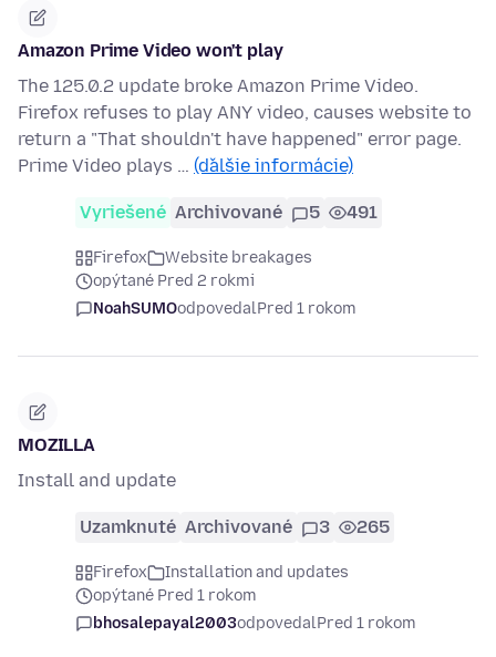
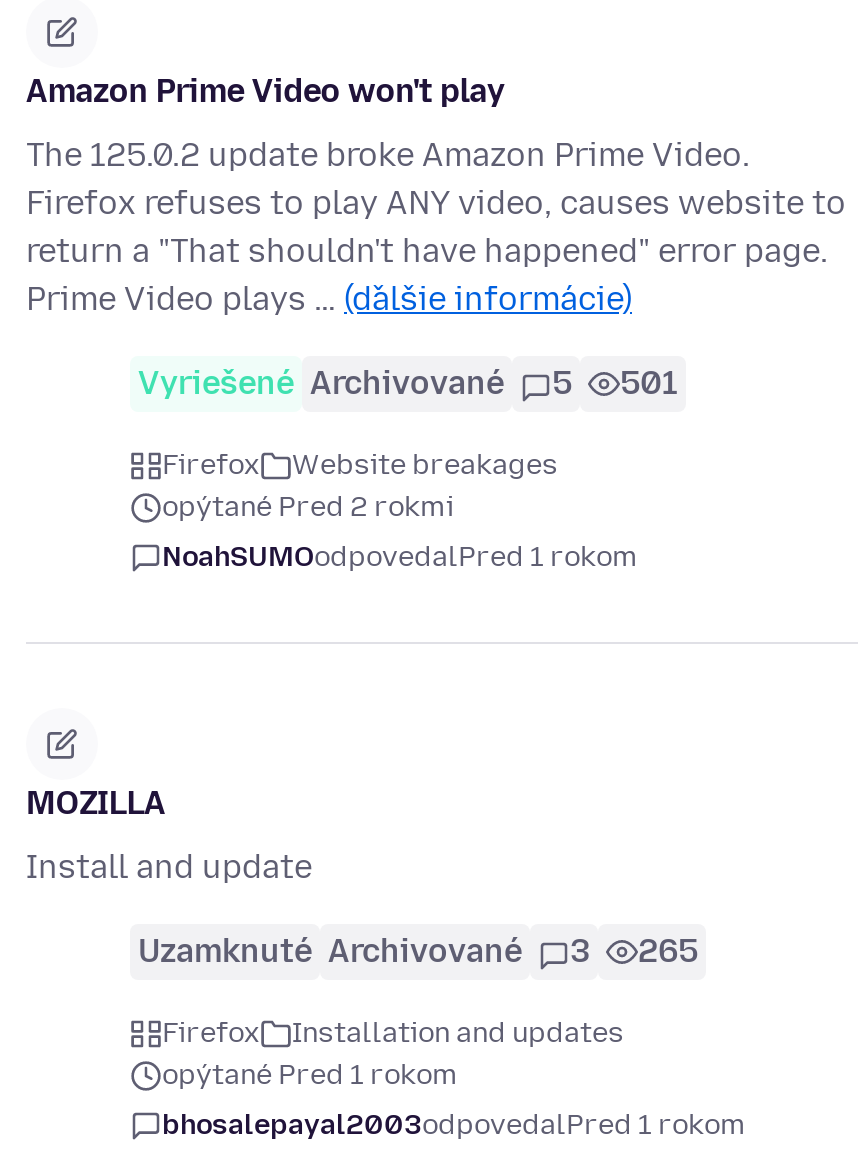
- Vyriešené Archivované 5 491
+ Vyriešené Archivované 5 501
